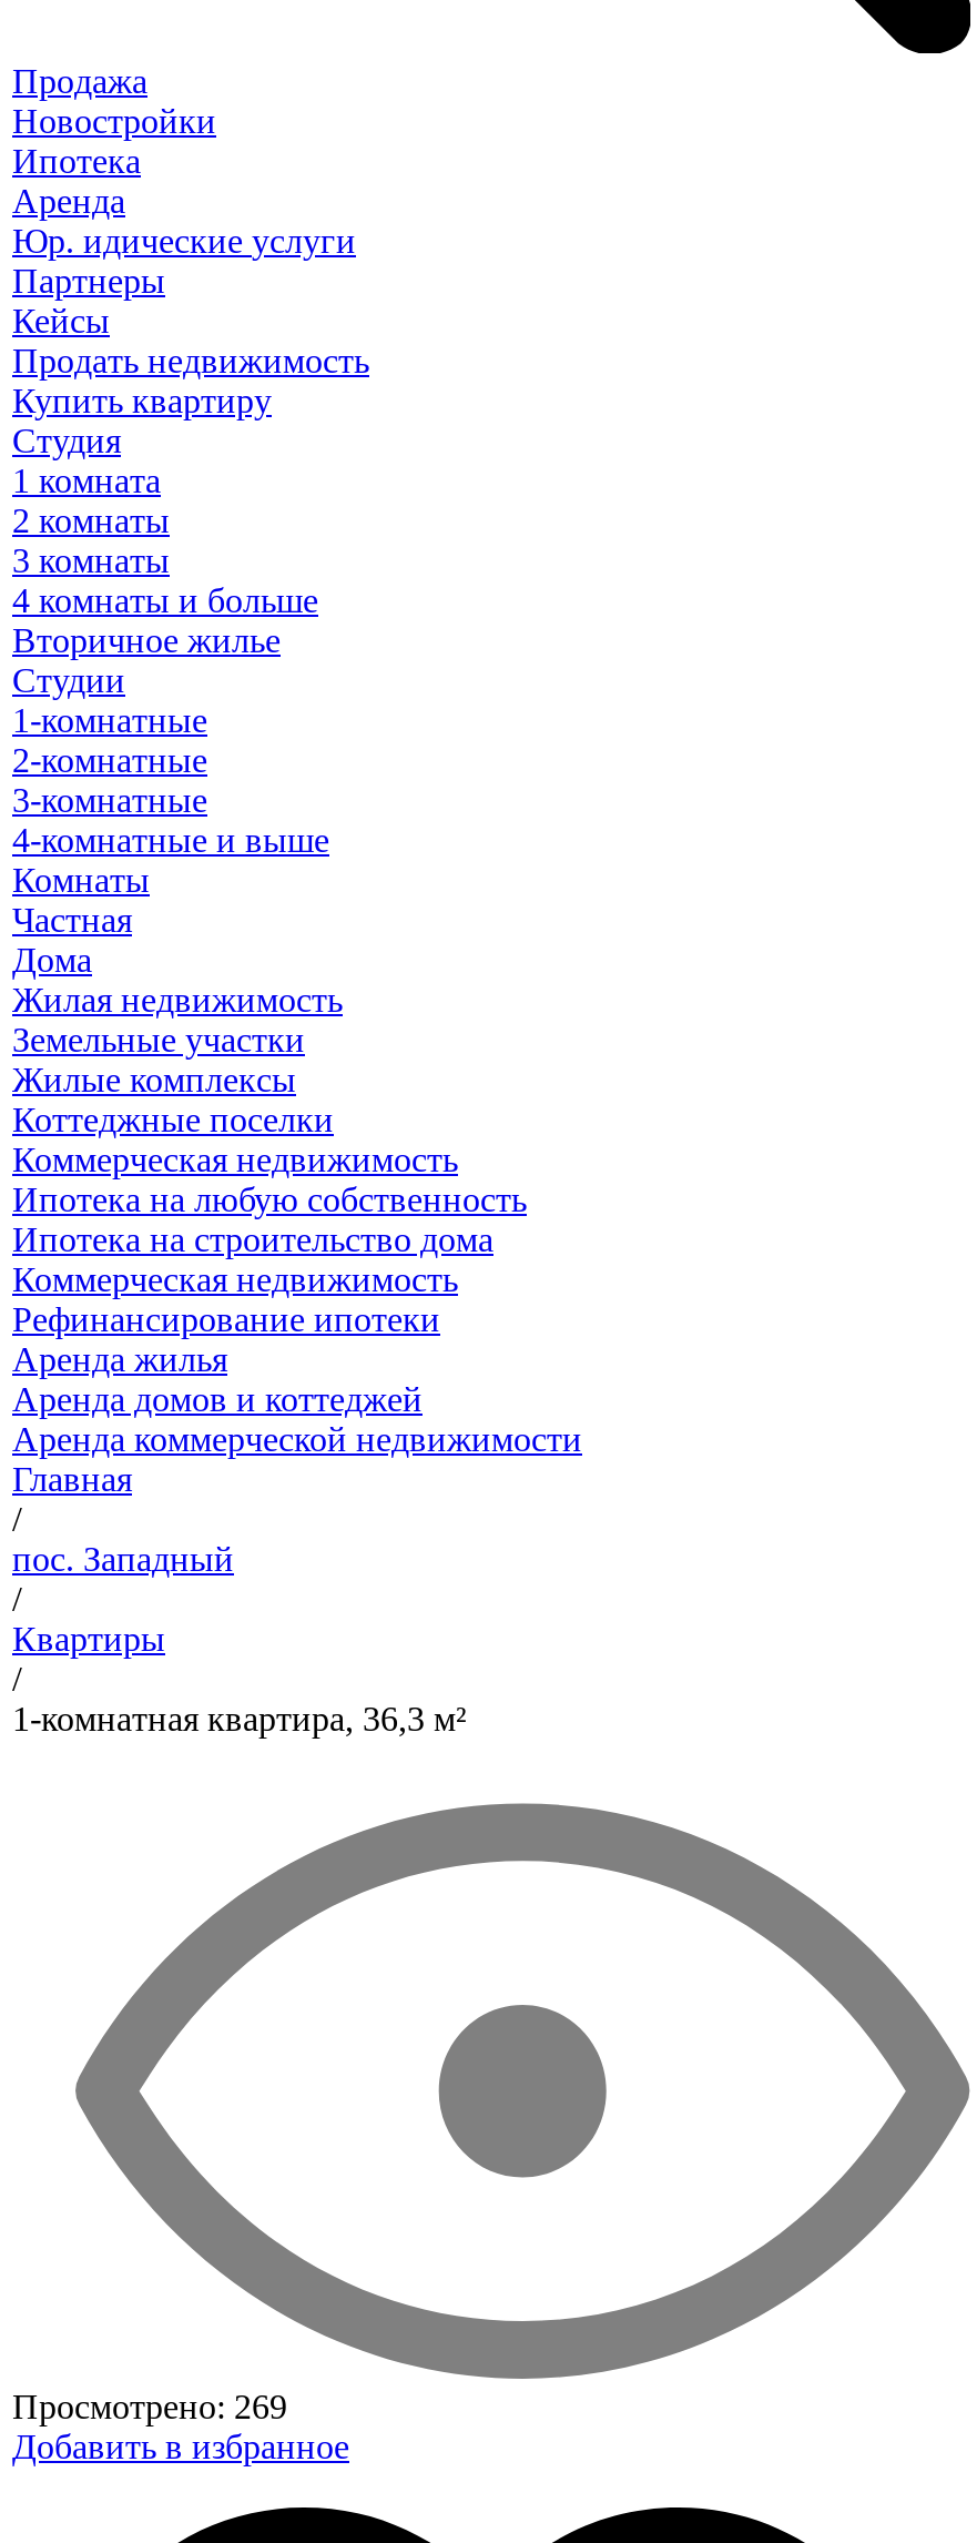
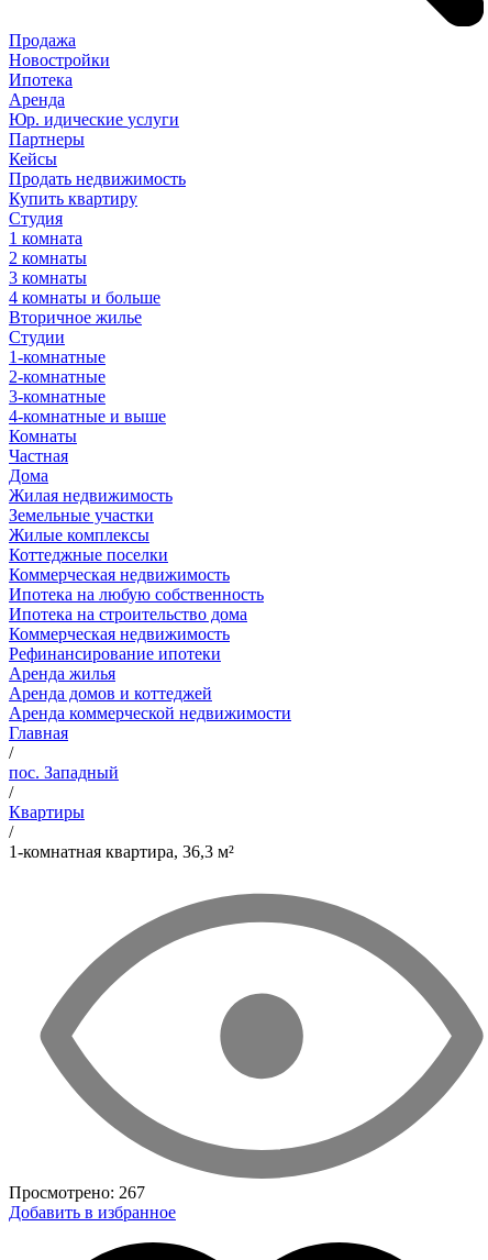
- Просмотрено: 269
+ Просмотрено: 267
